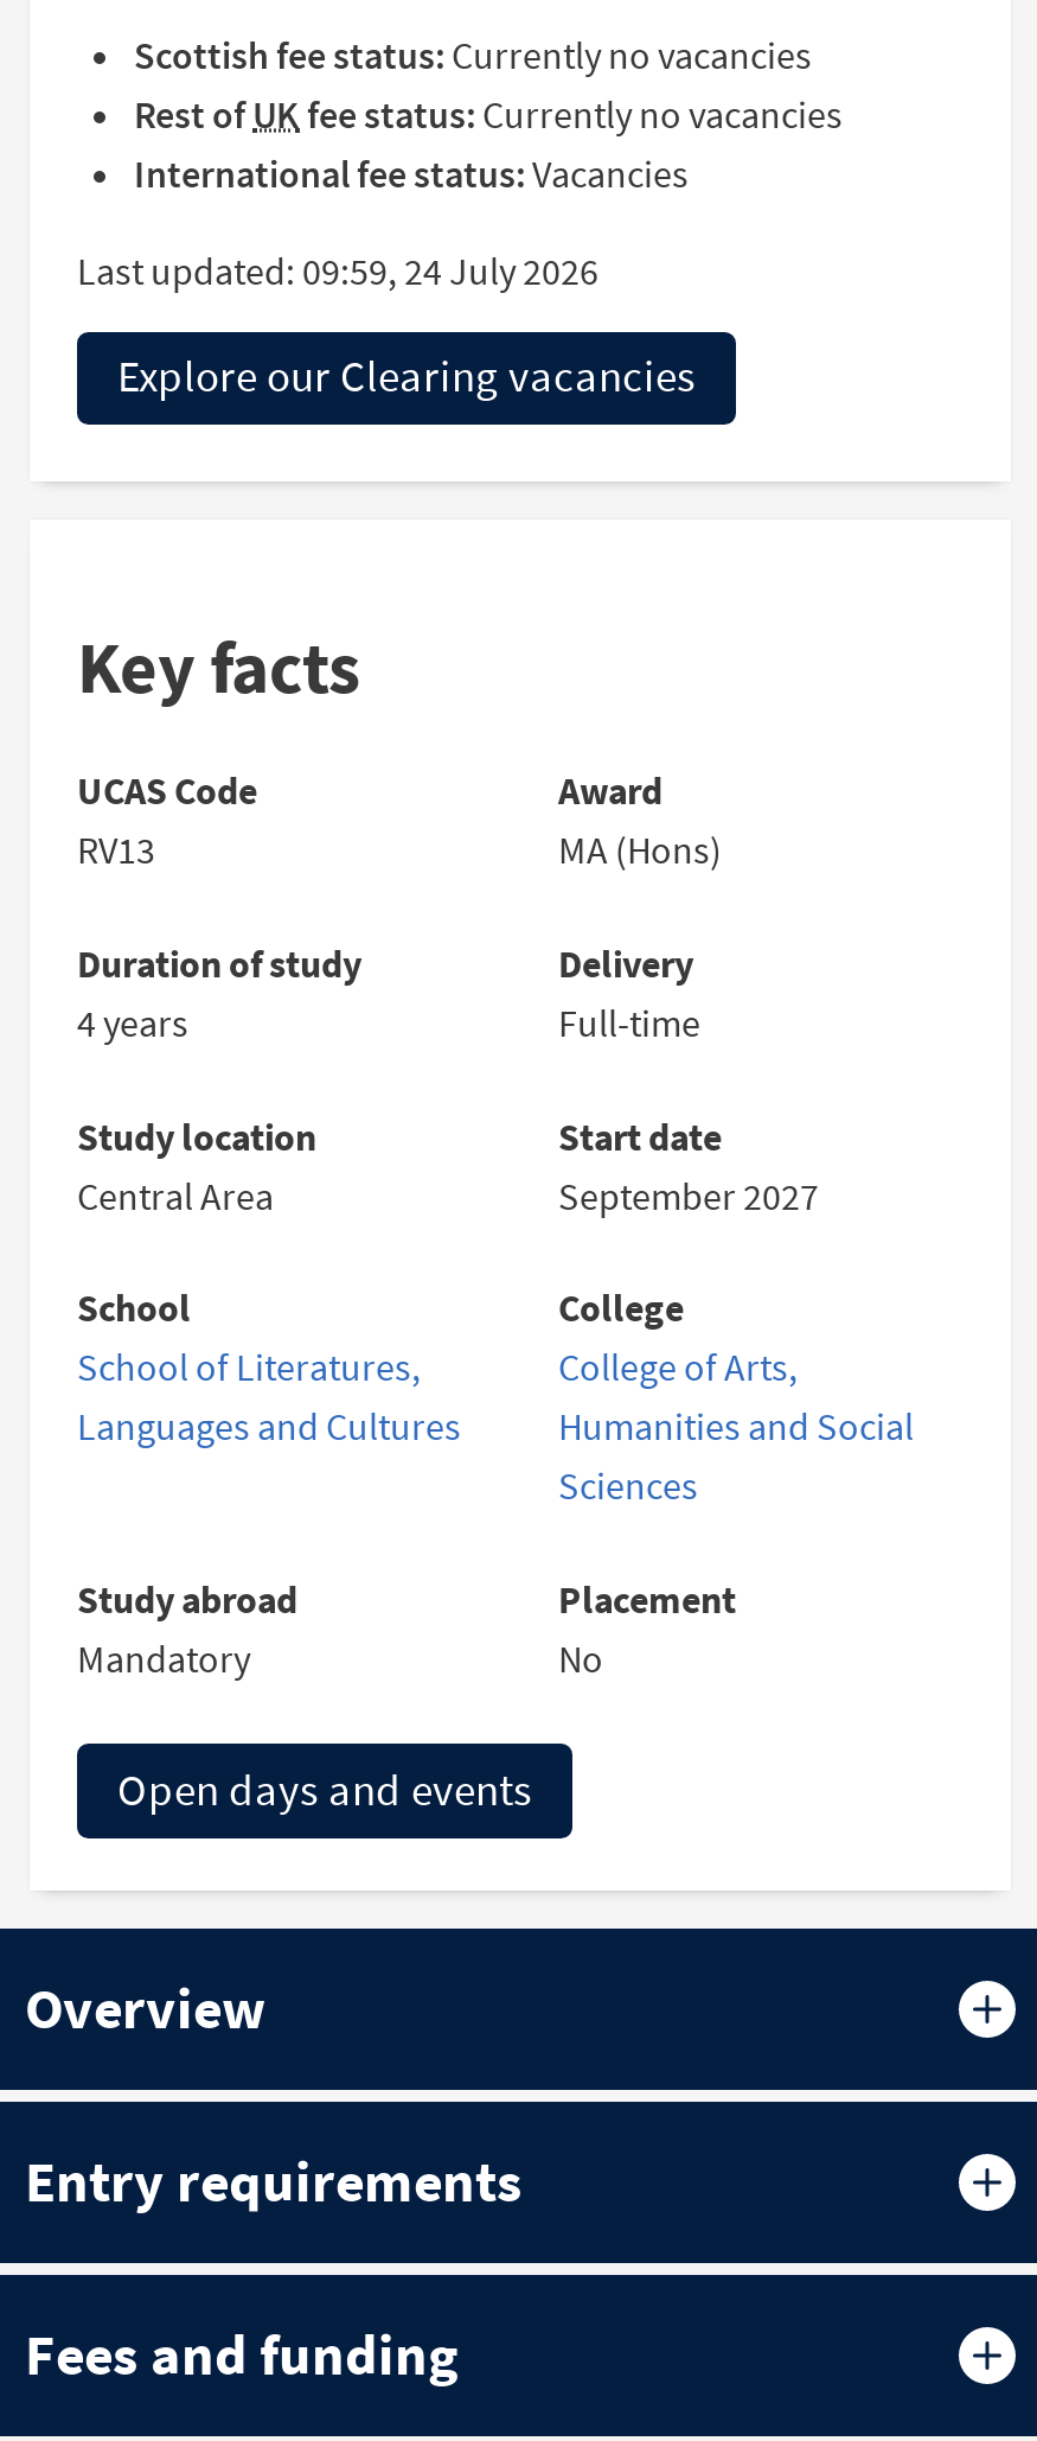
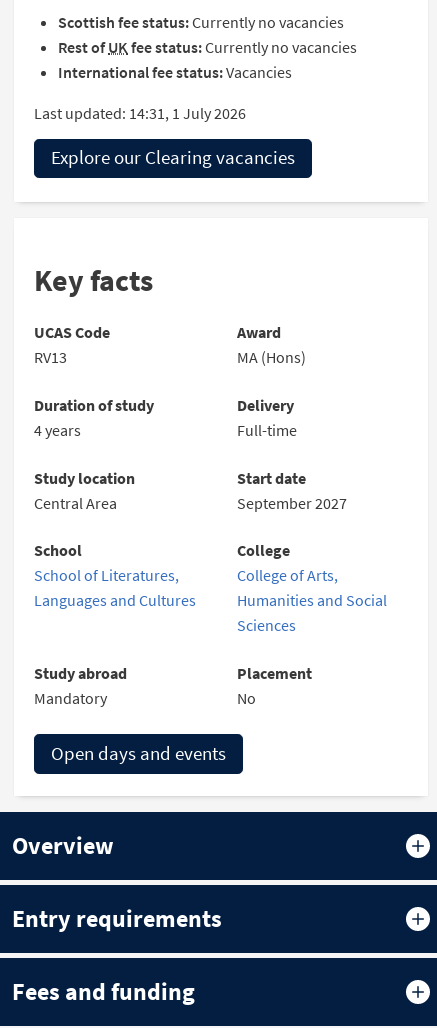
- Last updated: 09:59, 24 July 2026
+ Last updated: 14:31, 1 July 2026
